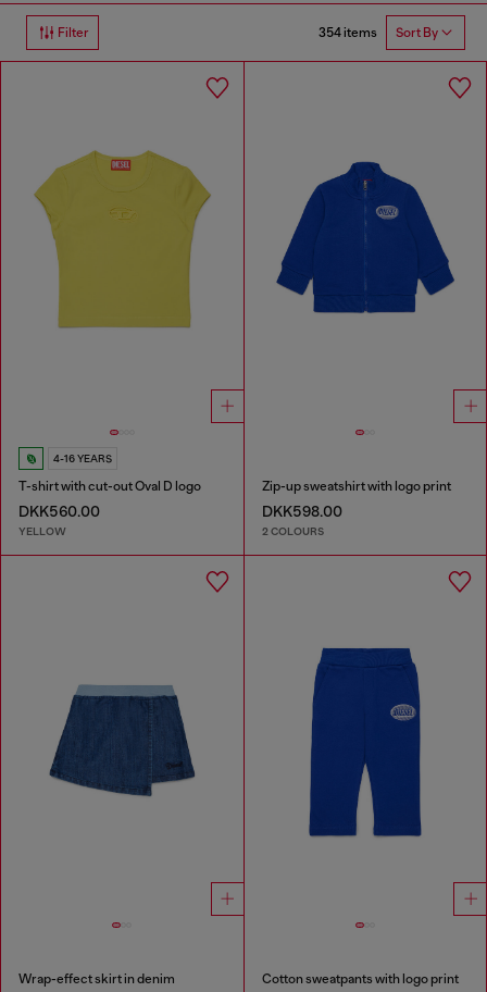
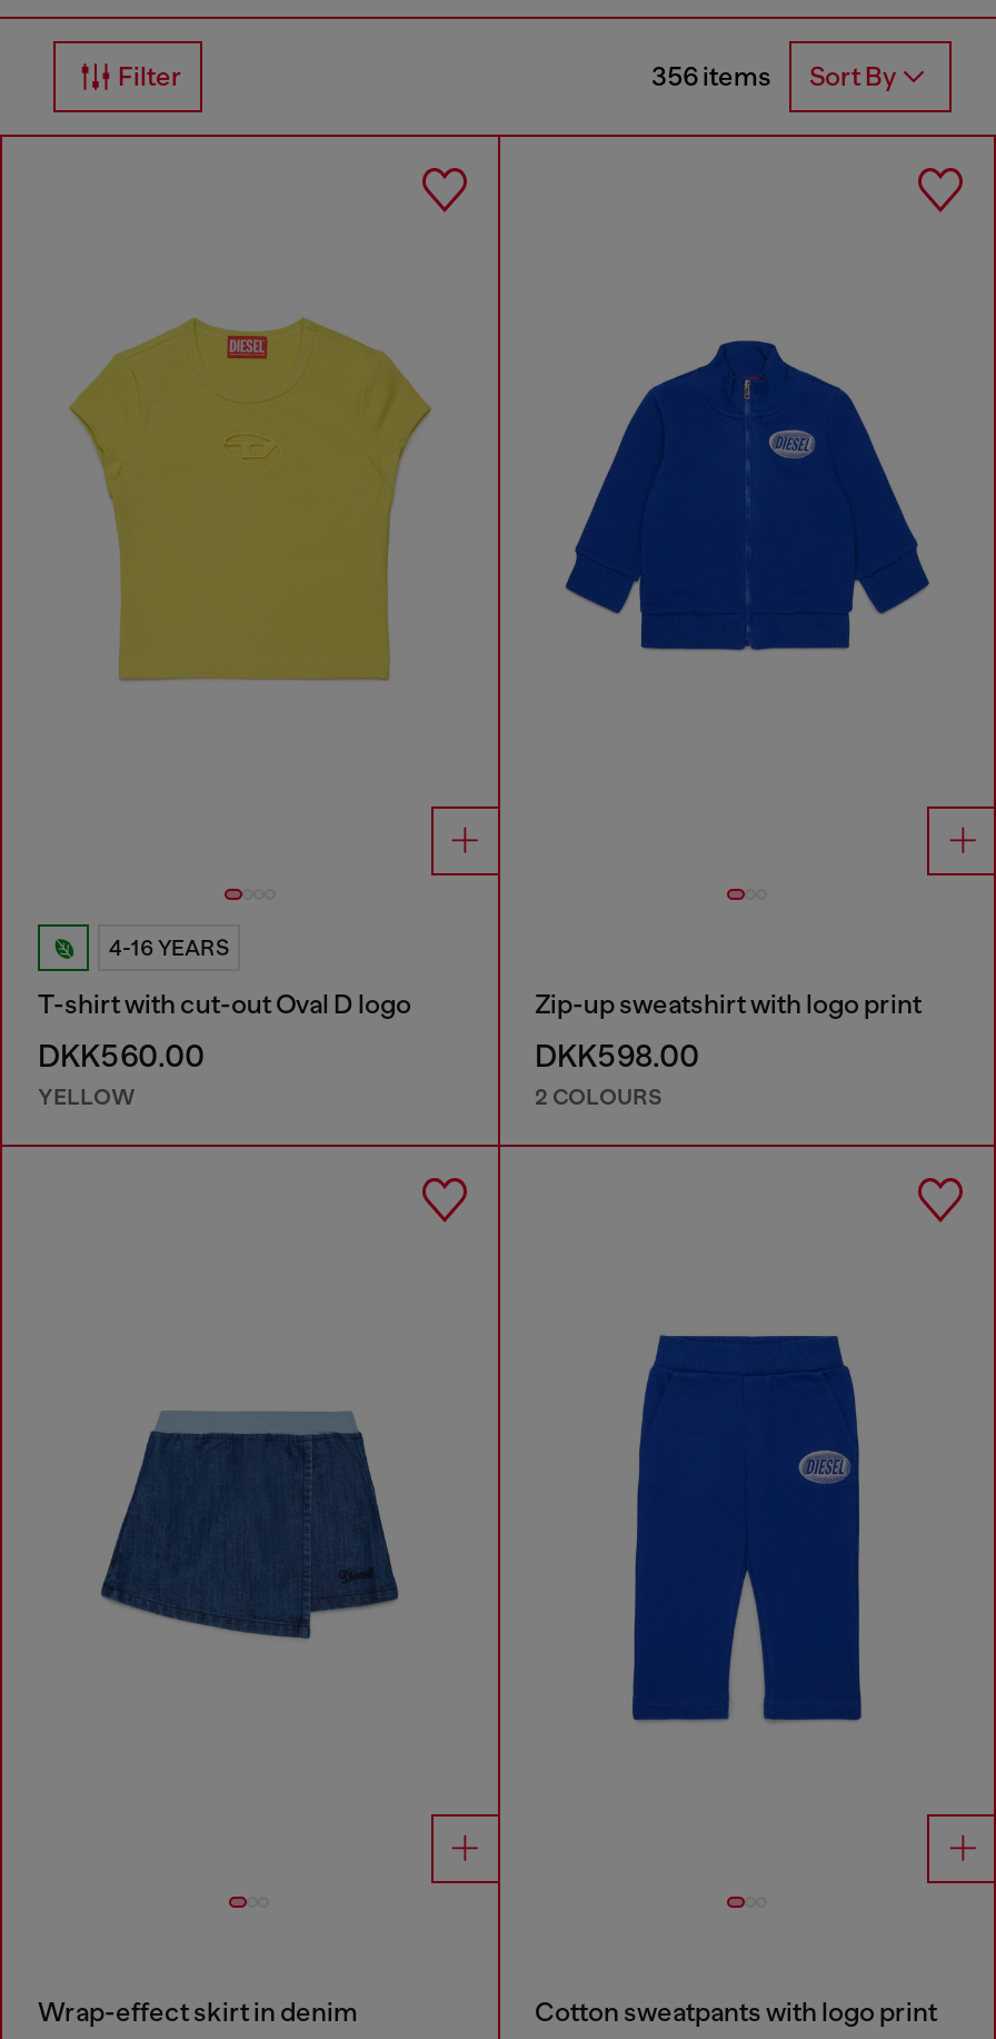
- 354 items Sort By
+ 356 items Sort By
